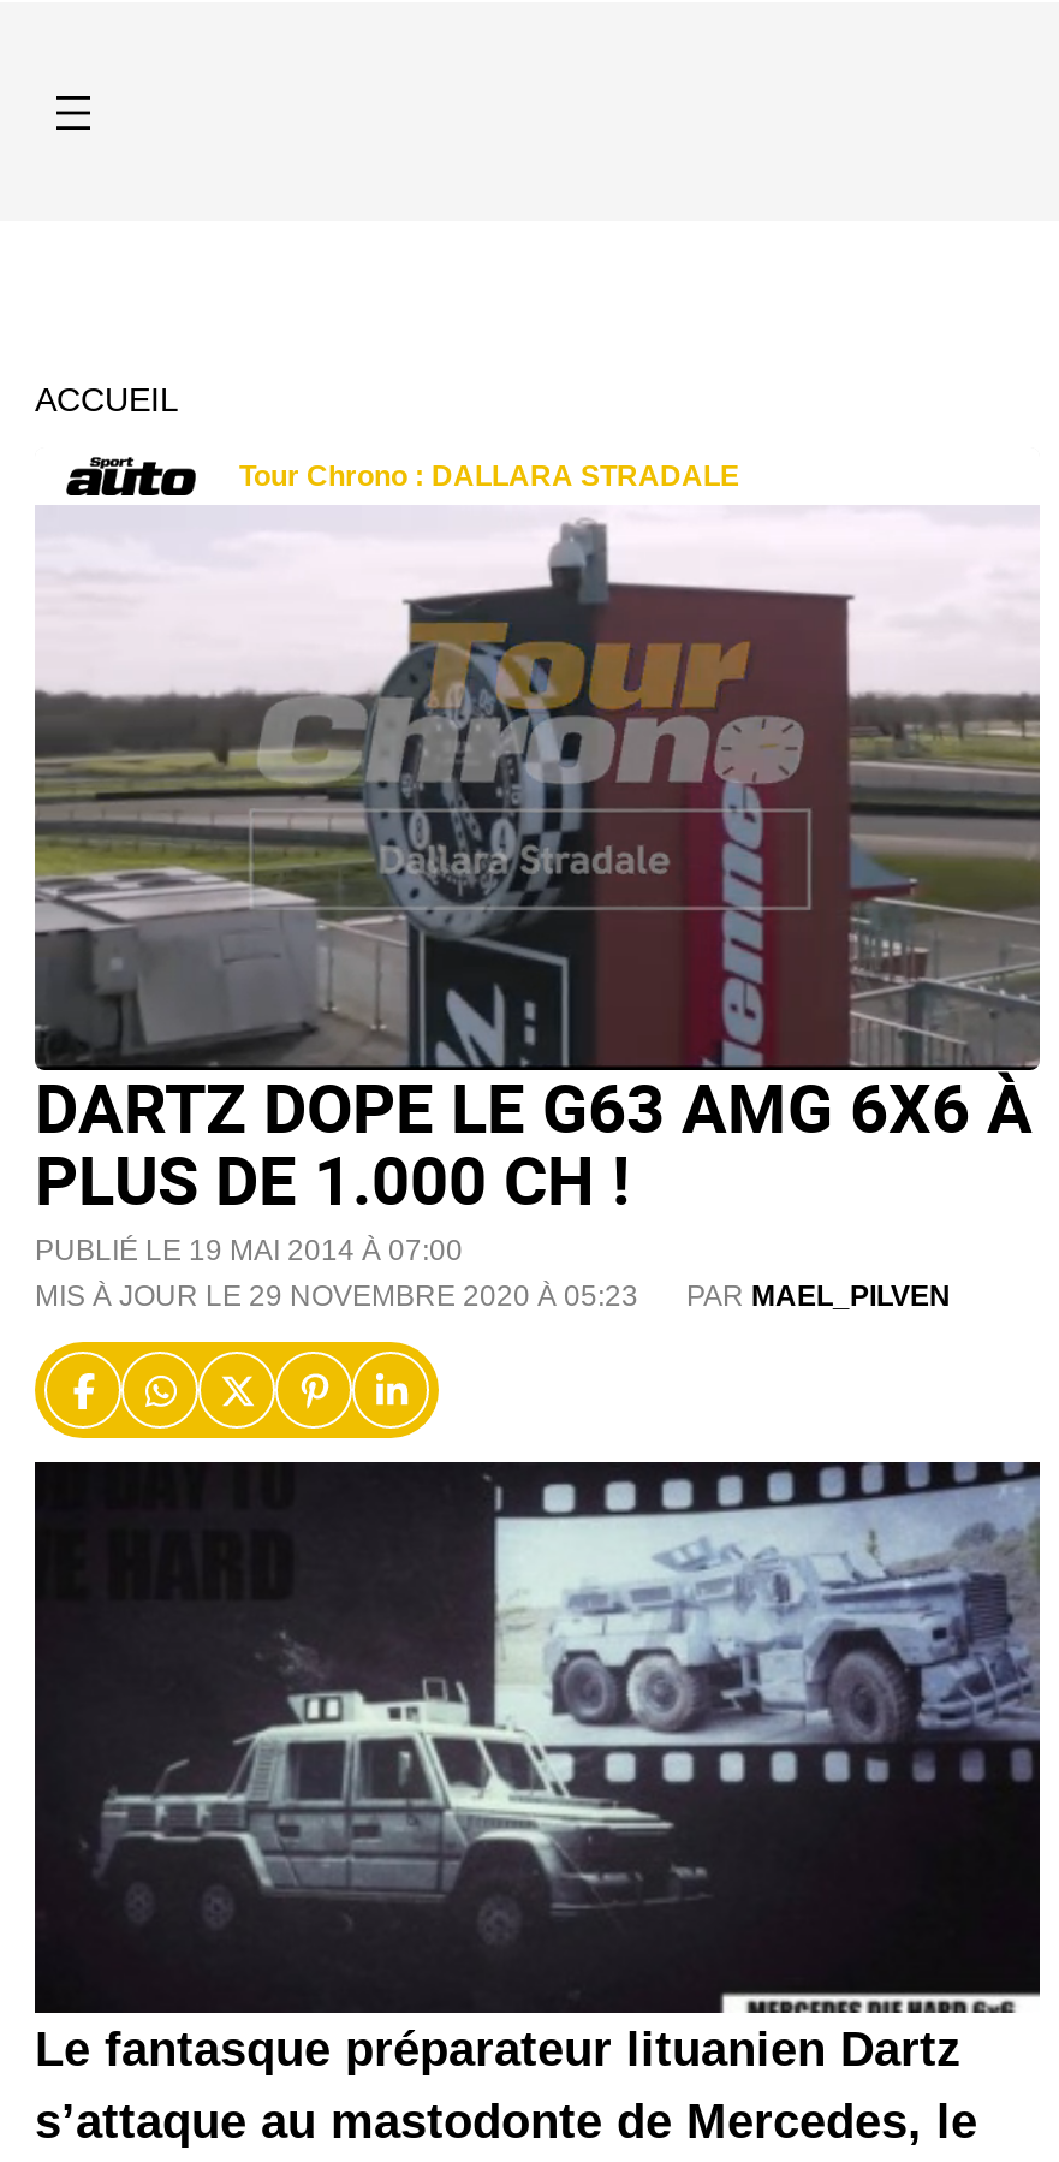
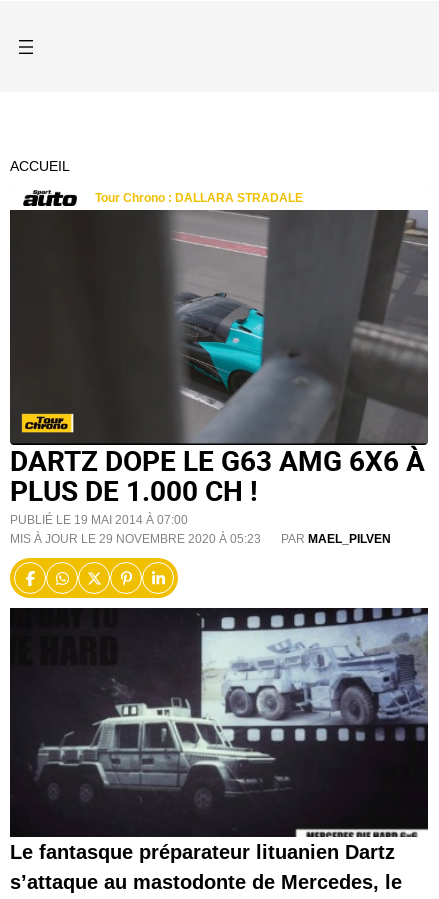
- [image]
+ [image]
